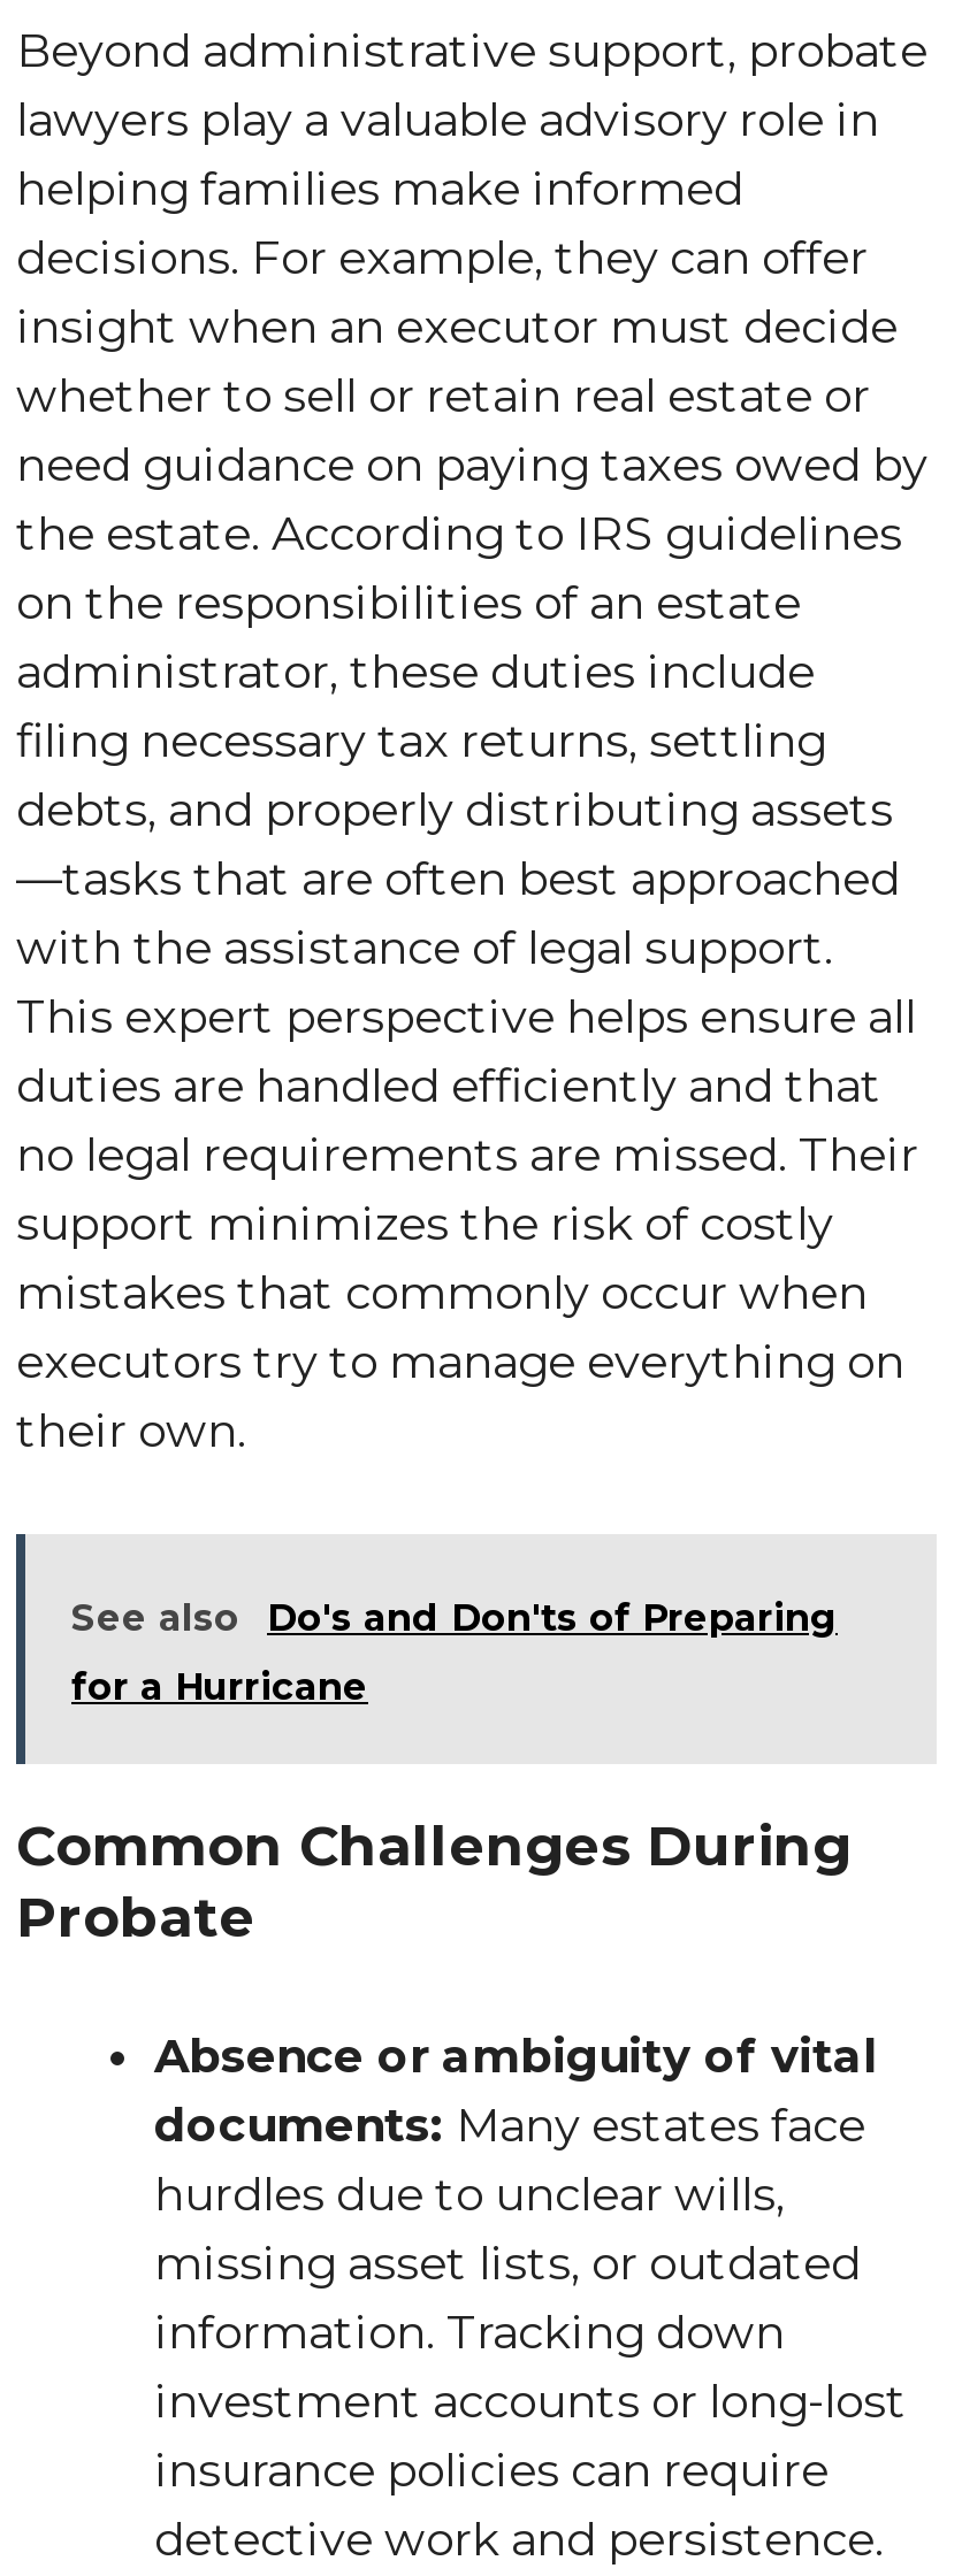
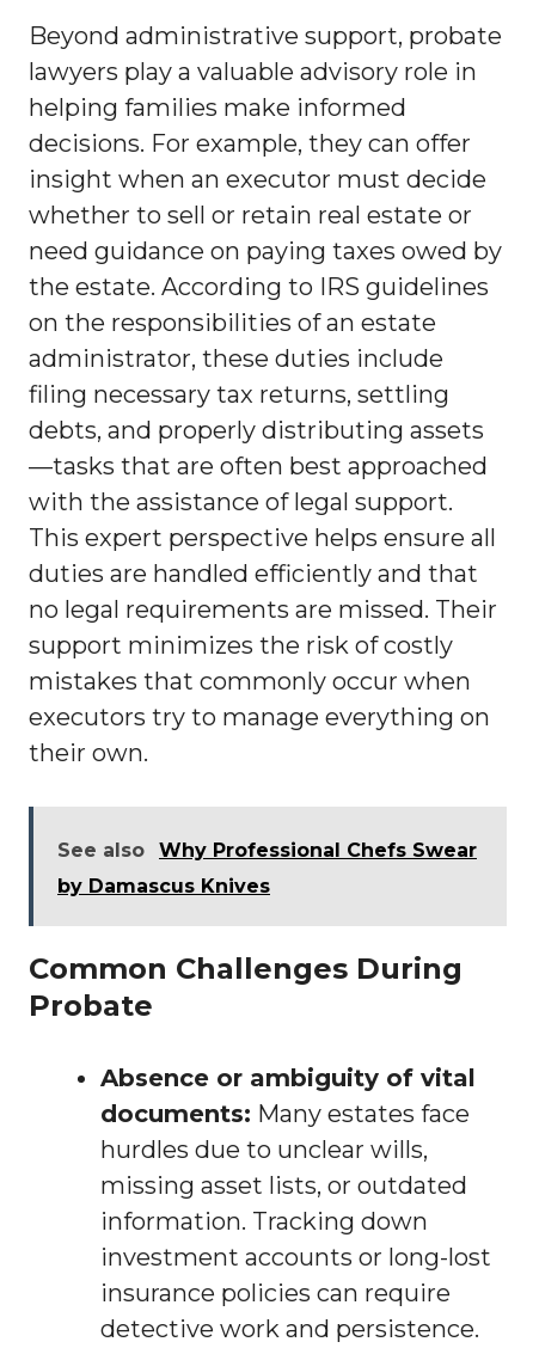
- Do's and Don'ts of Preparing
+ Why Professional Chefs Swear

- for a Hurricane
+ by Damascus Knives
